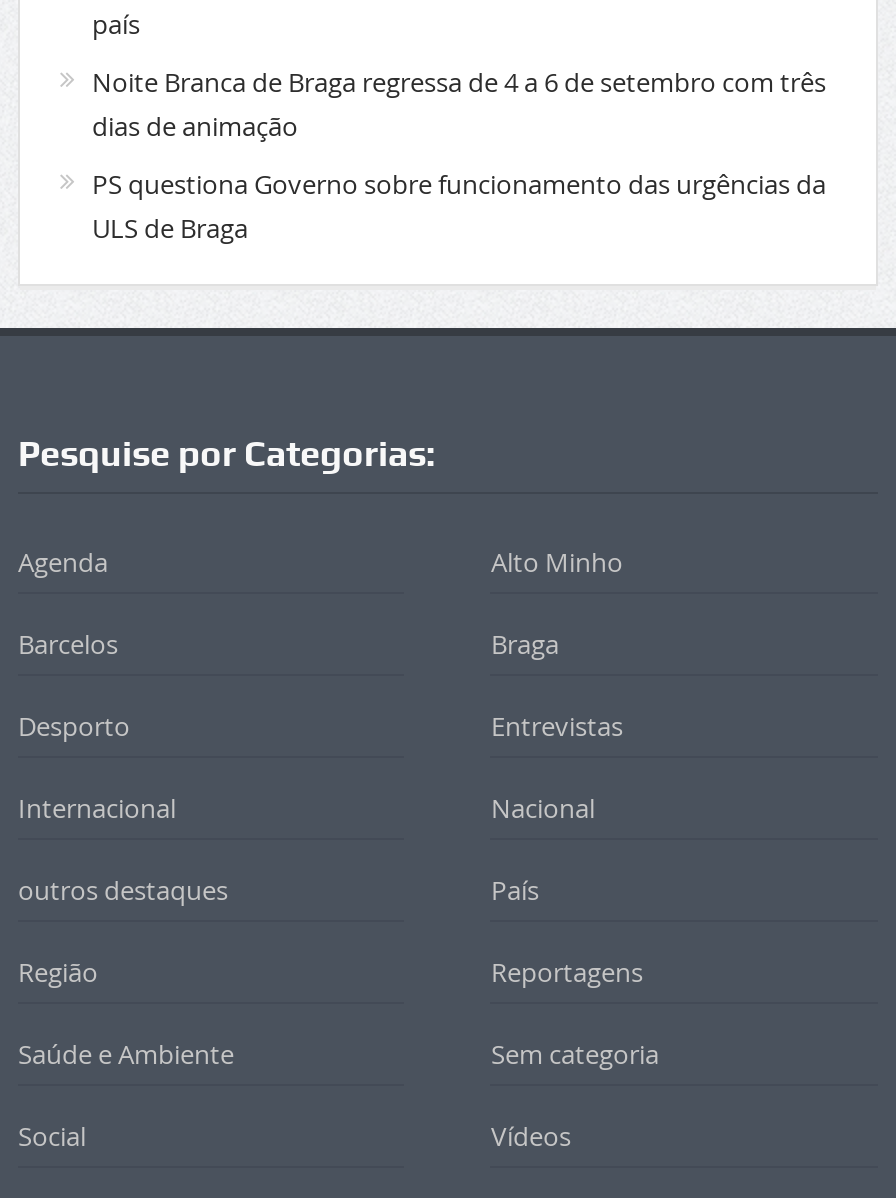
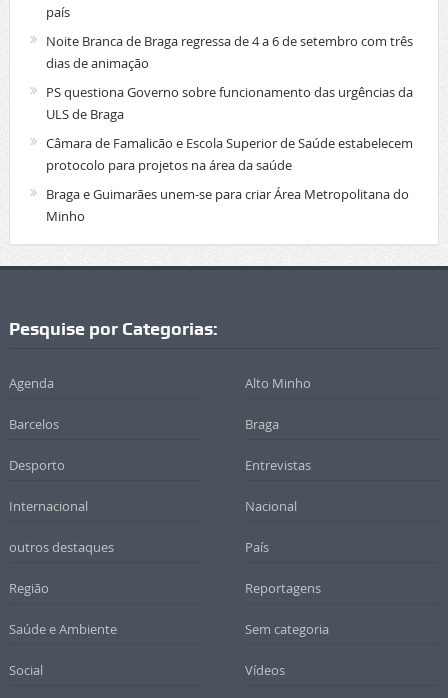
+ Câmara de Famalicão e Escola Superior de Saúde estabelecem
+ protocolo para projetos na área da saúde
+ Braga e Guimarães unem-se para criar Área Metropolitana do
+ Minho
